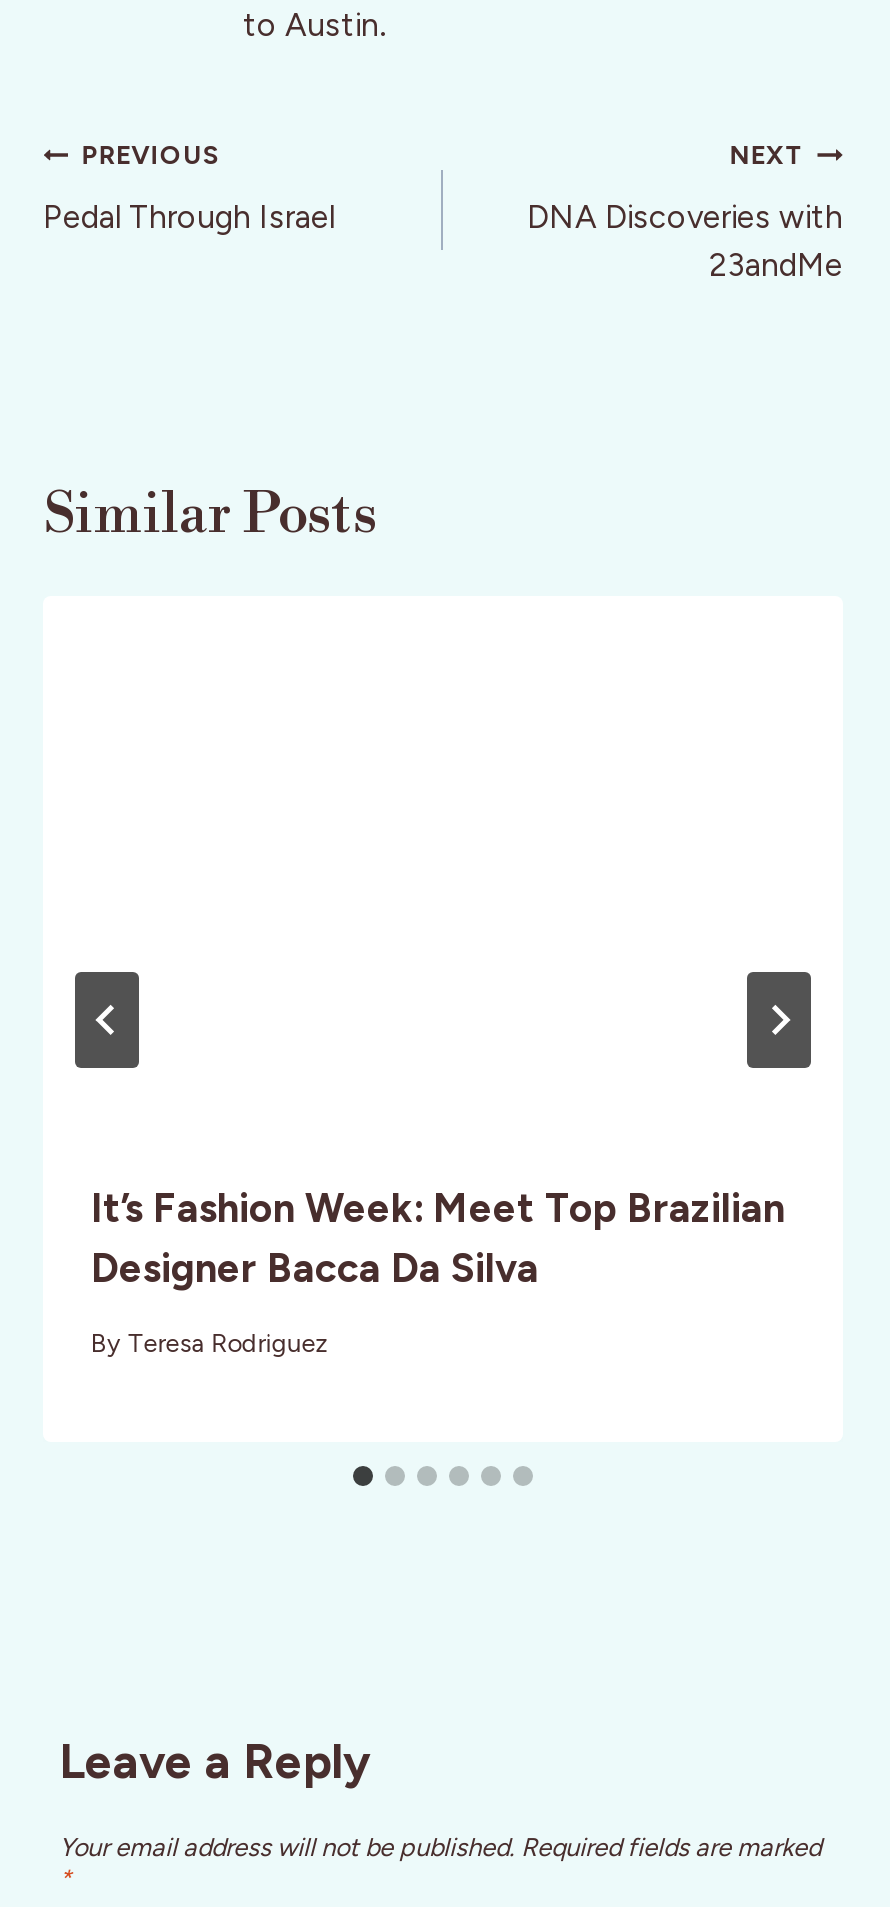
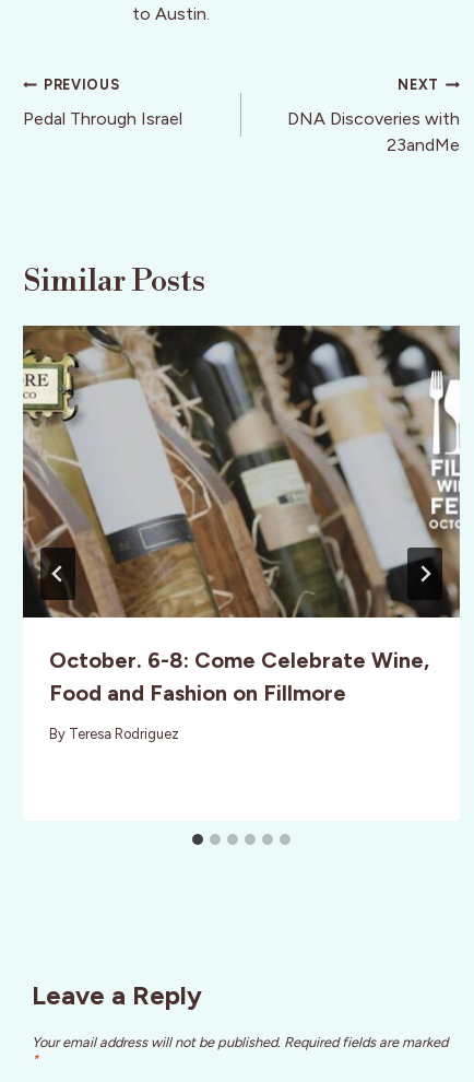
+ [image]

- It’s Fashion Week: Meet Top Brazilian
- Designer Bacca Da Silva
+ October. 6-8: Come Celebrate Wine,
+ Food and Fashion on Fillmore
